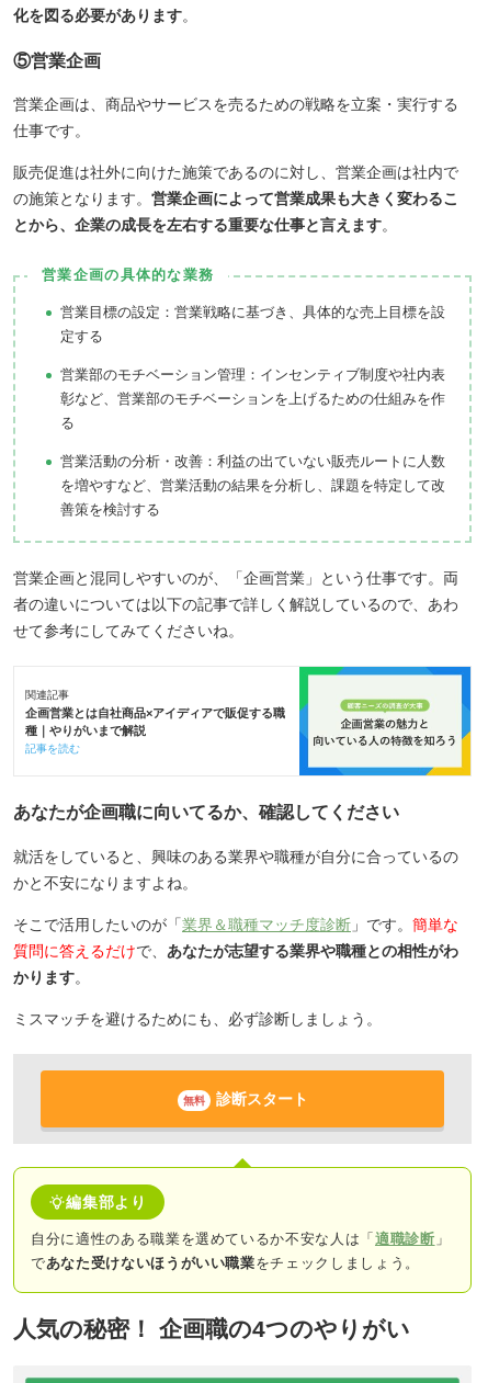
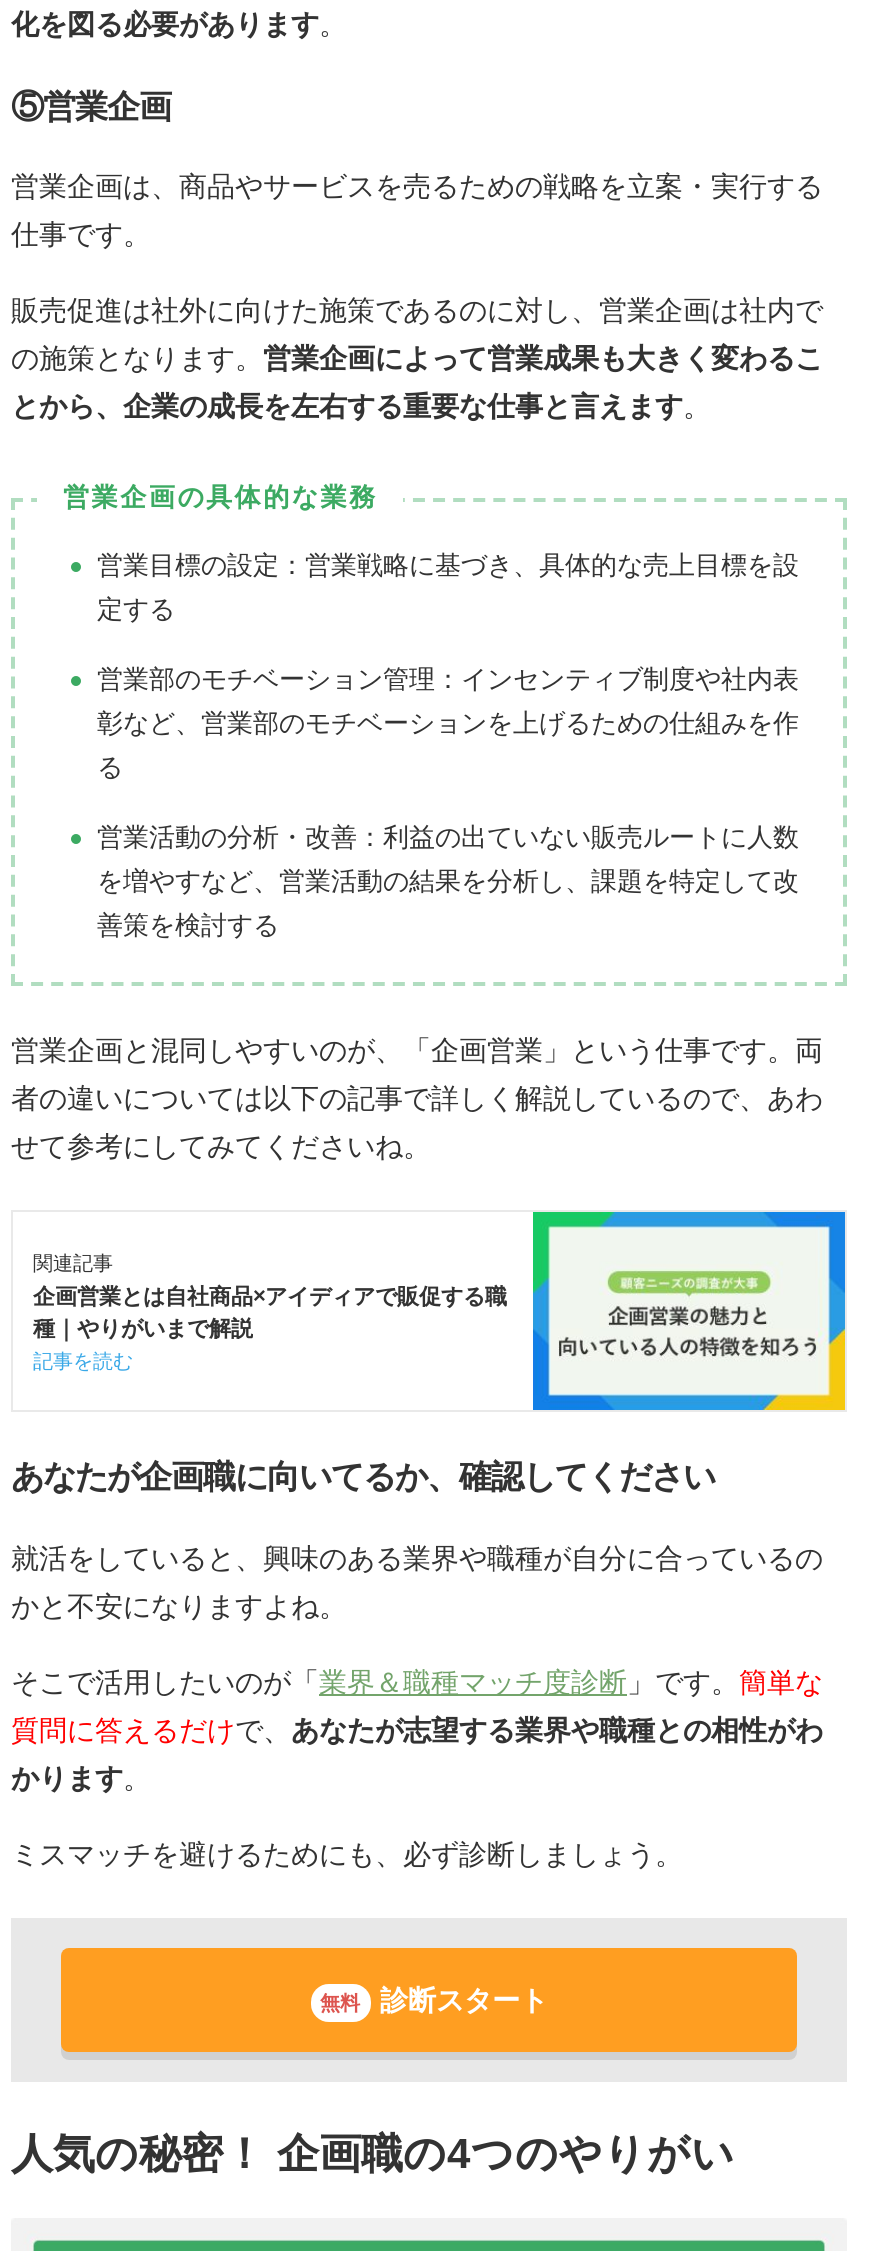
- [image]
- 編集部より
- 自分に適性のある職業を選めているか不安な人は「適職診断」
- であなた受けないほうがいい職業をチェックしましょう。
